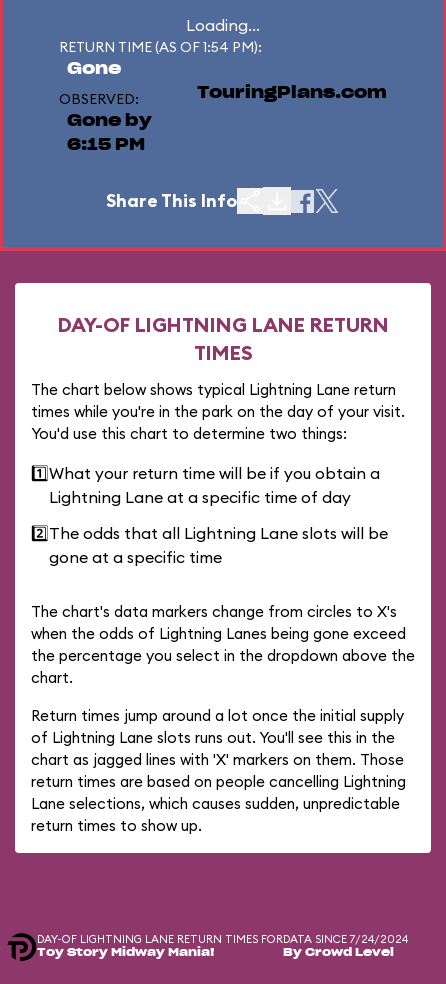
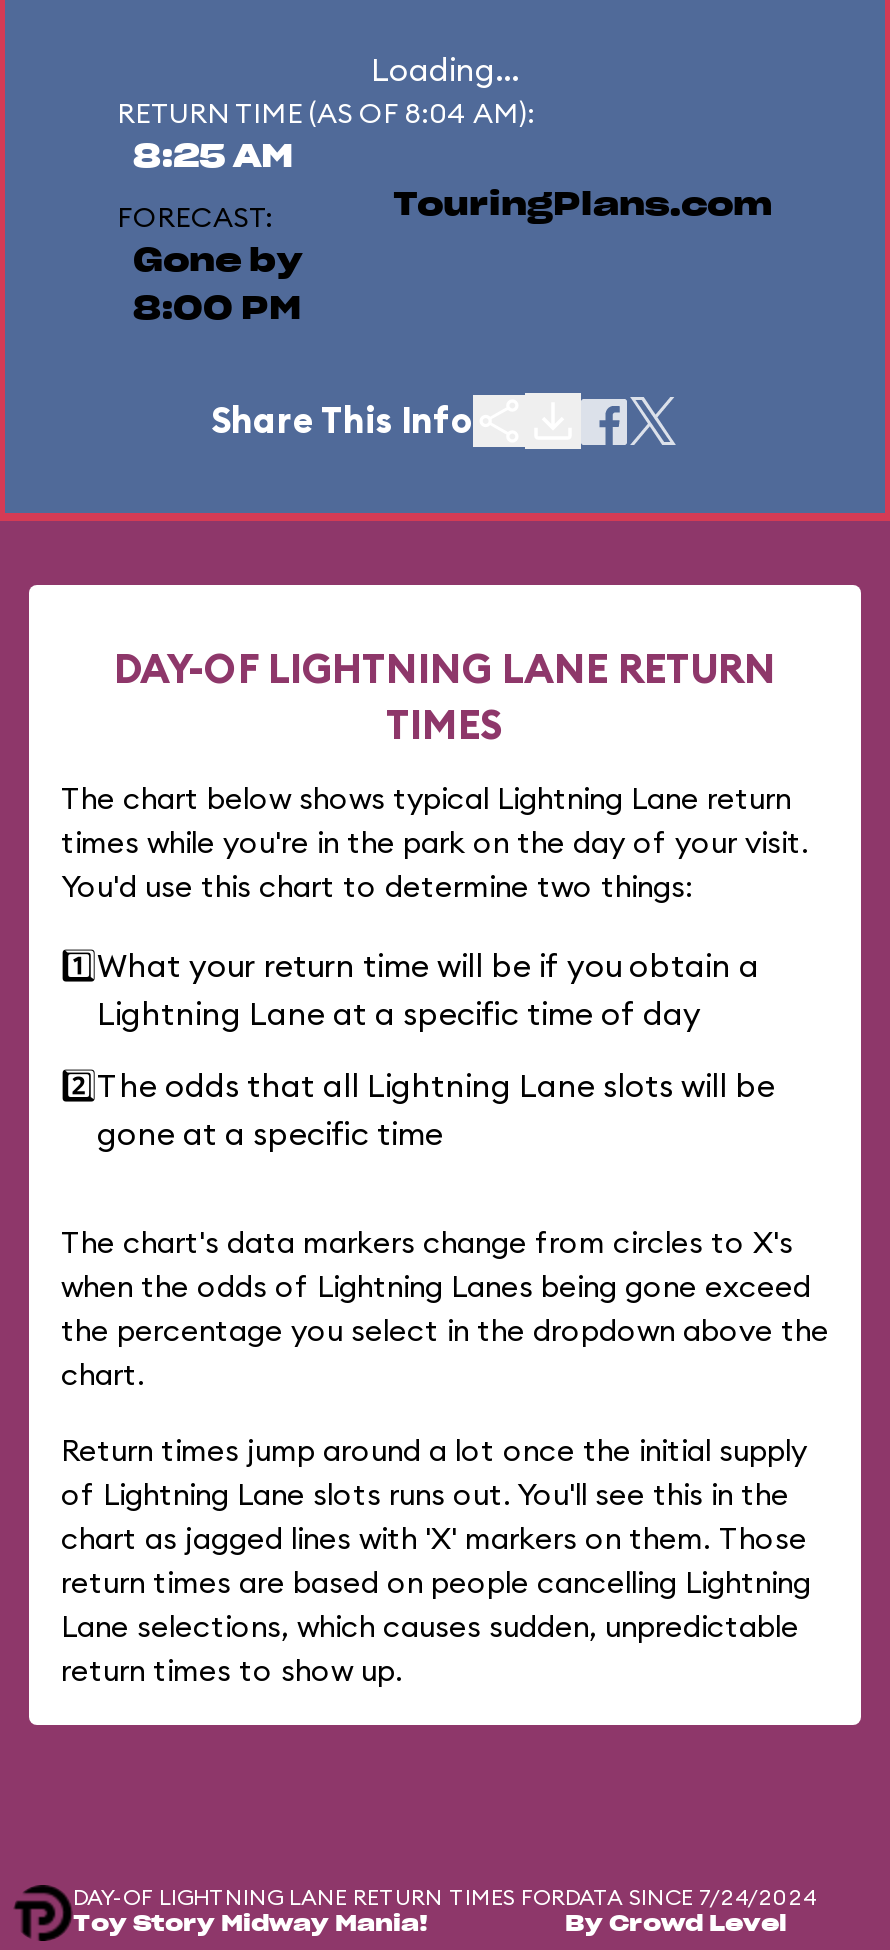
- RETURN TIME (AS OF 1:54 PM):
- Gone
+ RETURN TIME (AS OF 8:04 AM):
+ 8:25 AM

- OBSERVED:
+ FORECAST:

- 6:15 PM
+ 8:00 PM
